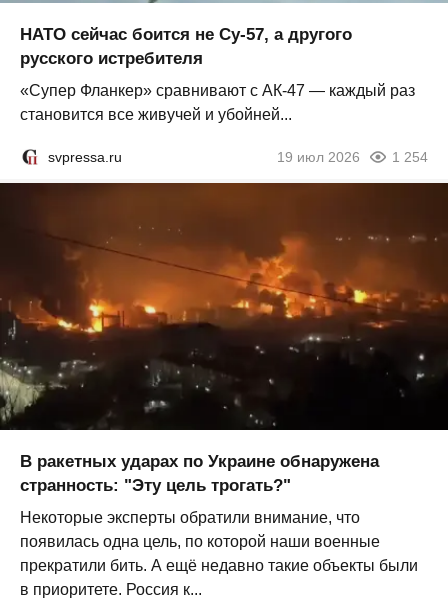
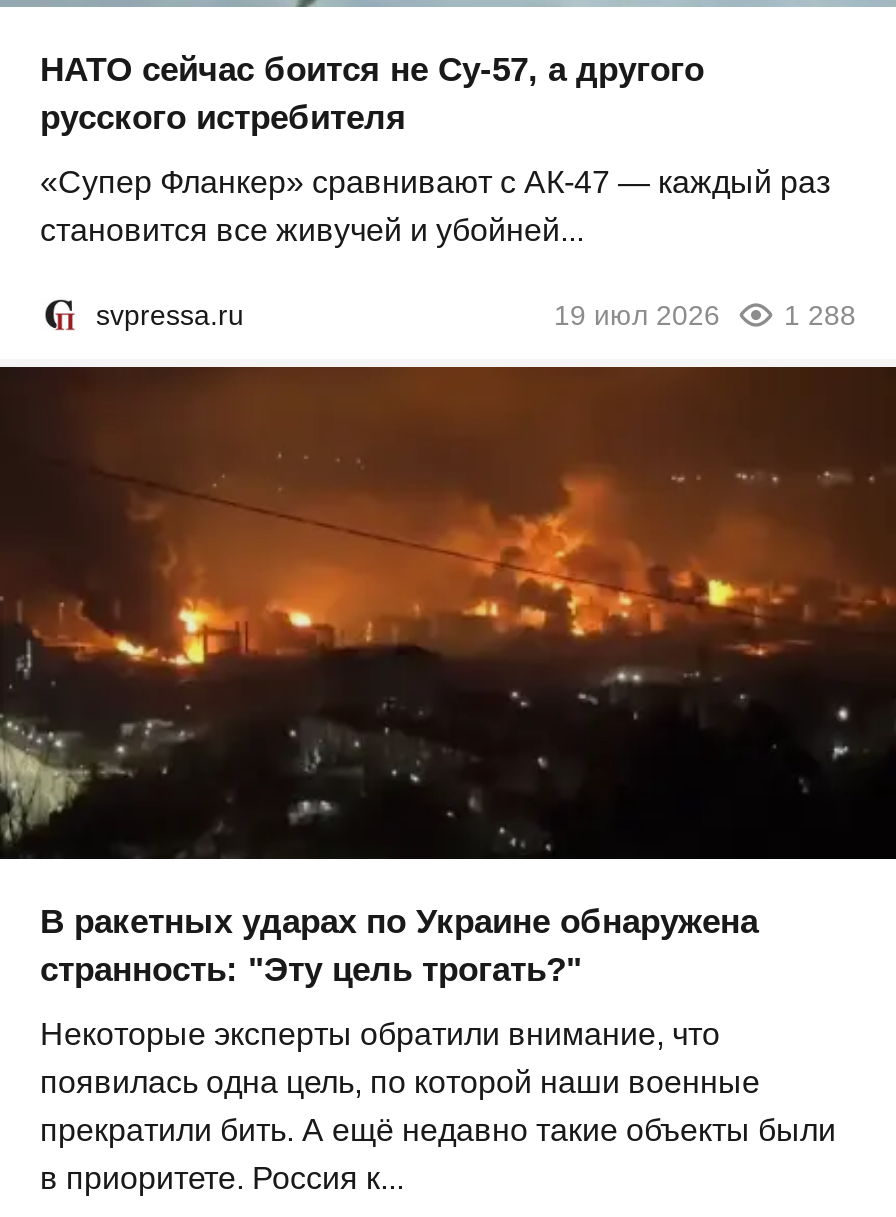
- 19 июл 2026 1 254
+ 19 июл 2026 1 288
